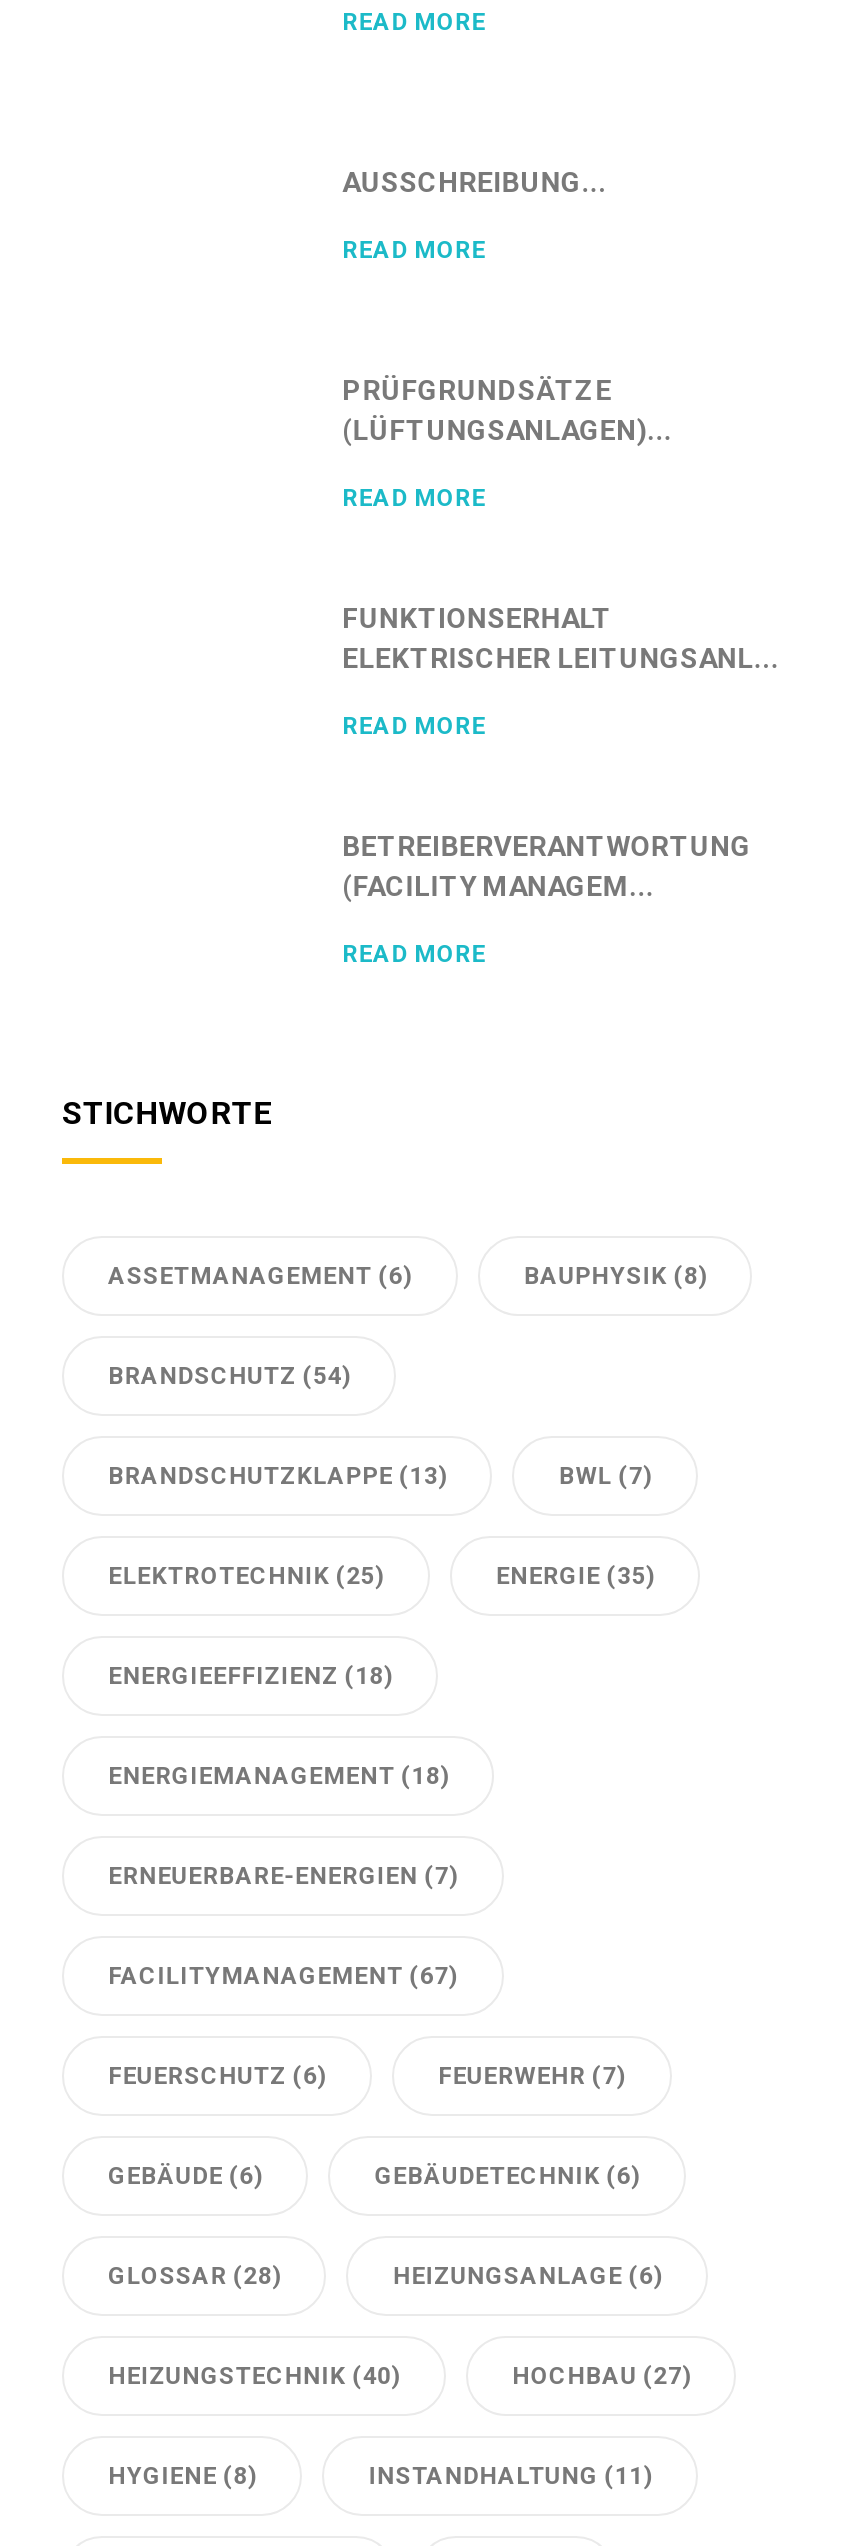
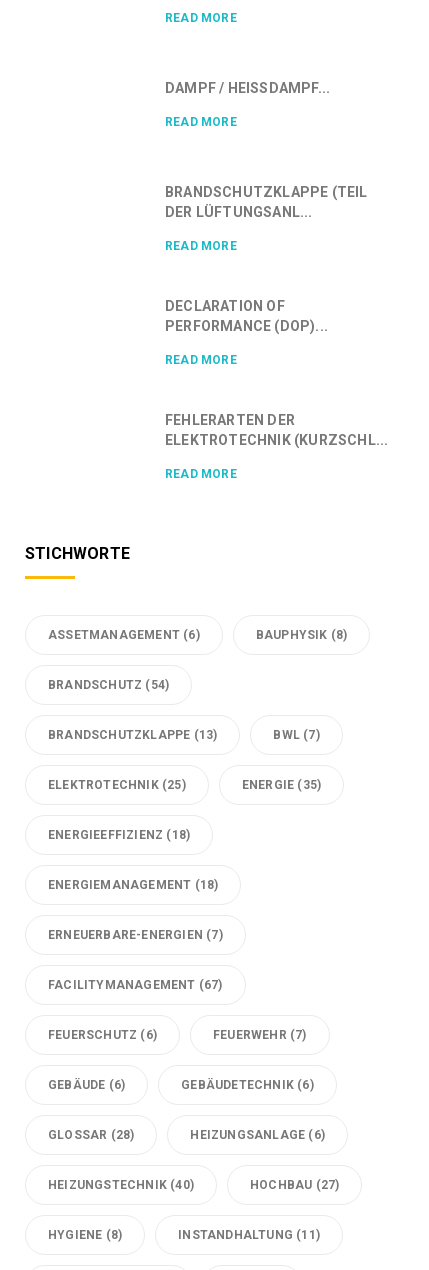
- AUSSCHREIBUNG...
+ DAMPF / HEISSDAMPF...

- PRÜFGRUNDSÄTZE
- (LÜFTUNGSANLAGEN)...
+ BRANDSCHUTZKLAPPE (TEIL
+ DER LÜFTUNGSANL...

- FUNKTIONSERHALT
- ELEKTRISCHER LEITUNGSANL...
+ DECLARATION OF
+ PERFORMANCE (DOP)...

- BETREIBERVERANTWORTUNG
- (FACILITY MANAGEM...
+ FEHLERARTEN DER
+ ELEKTROTECHNIK (KURZSCHL...
